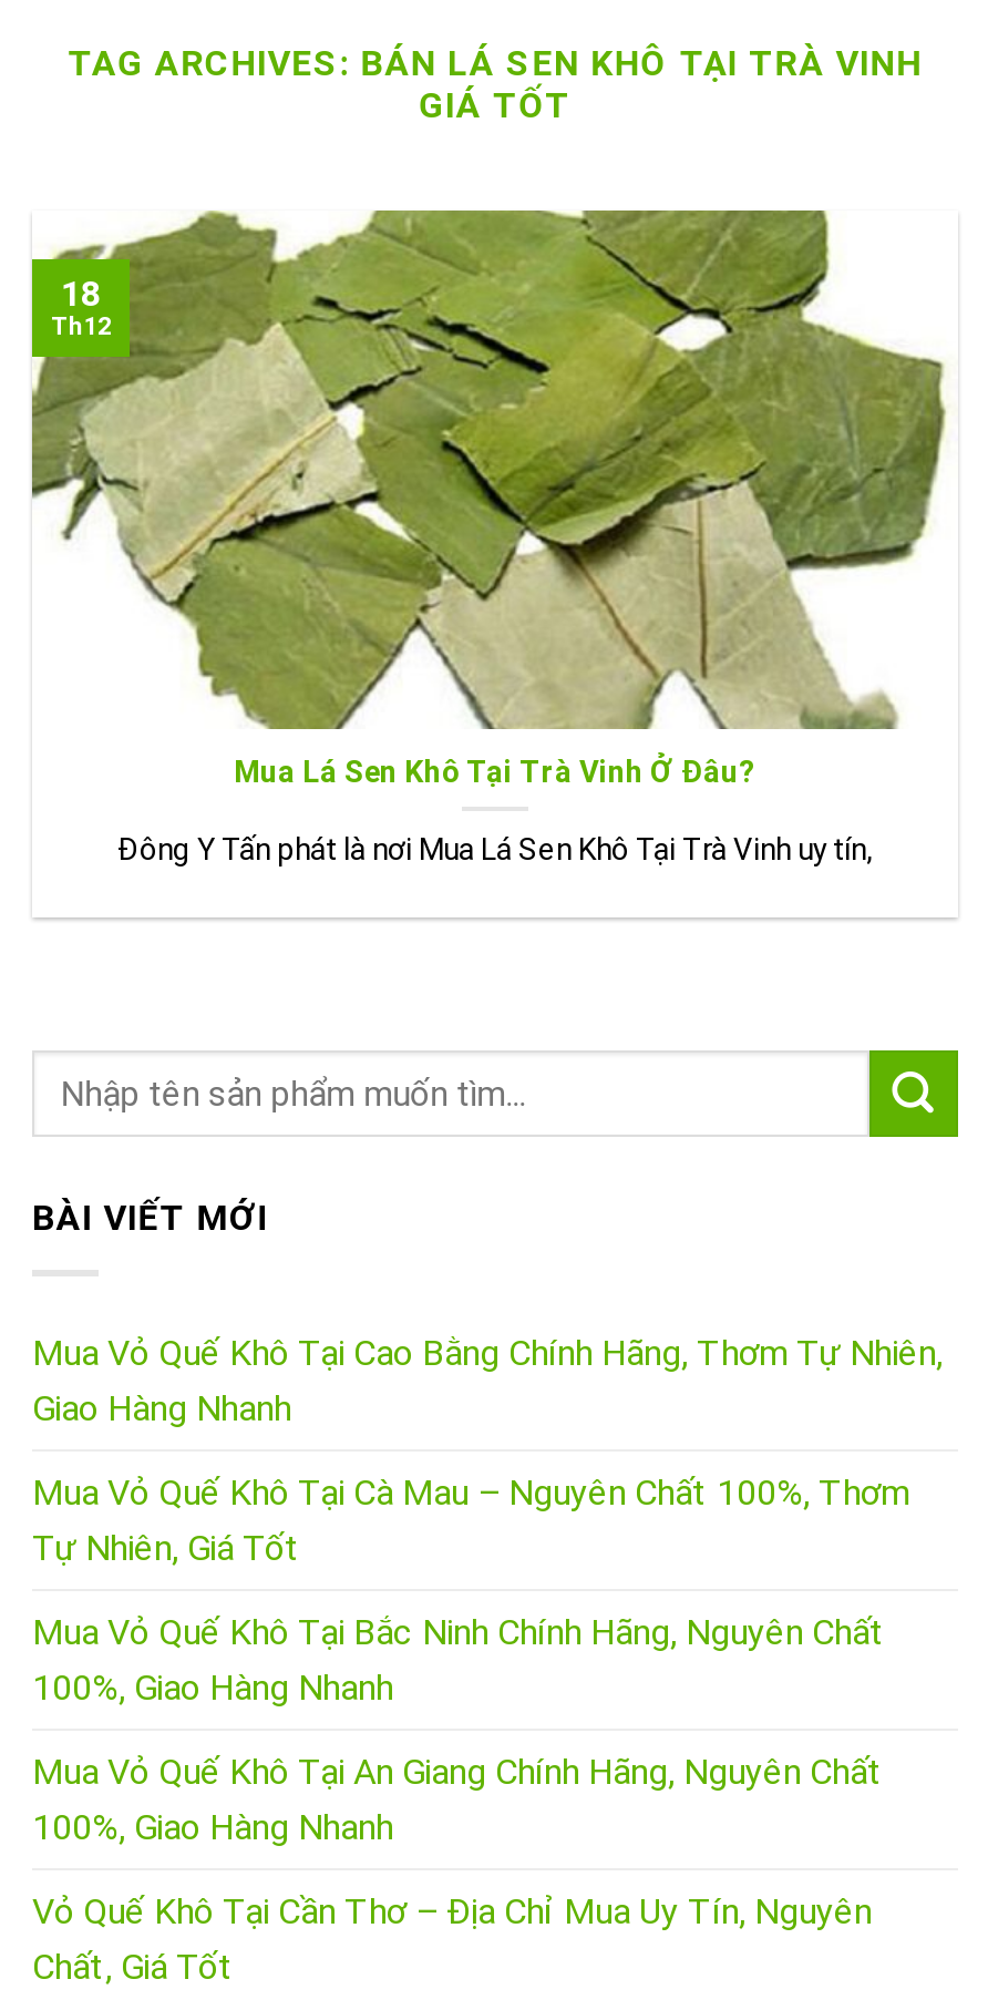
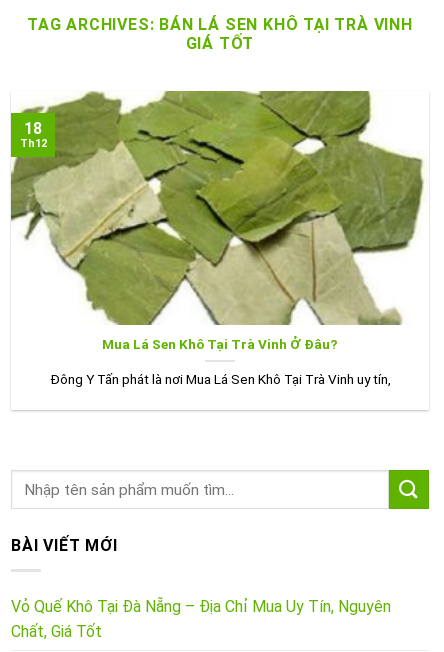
- Mua Vỏ Quế Khô Tại Cao Bằng Chính Hãng, Thơm Tự Nhiên,
- Giao Hàng Nhanh
- Mua Vỏ Quế Khô Tại Cà Mau – Nguyên Chất 100%, Thơm
- Tự Nhiên, Giá Tốt
- Mua Vỏ Quế Khô Tại Bắc Ninh Chính Hãng, Nguyên Chất
- 100%, Giao Hàng Nhanh
- Mua Vỏ Quế Khô Tại An Giang Chính Hãng, Nguyên Chất
- 100%, Giao Hàng Nhanh
- Vỏ Quế Khô Tại Cần Thơ – Địa Chỉ Mua Uy Tín, Nguyên
+ Vỏ Quế Khô Tại Đà Nẵng – Địa Chỉ Mua Uy Tín, Nguyên
